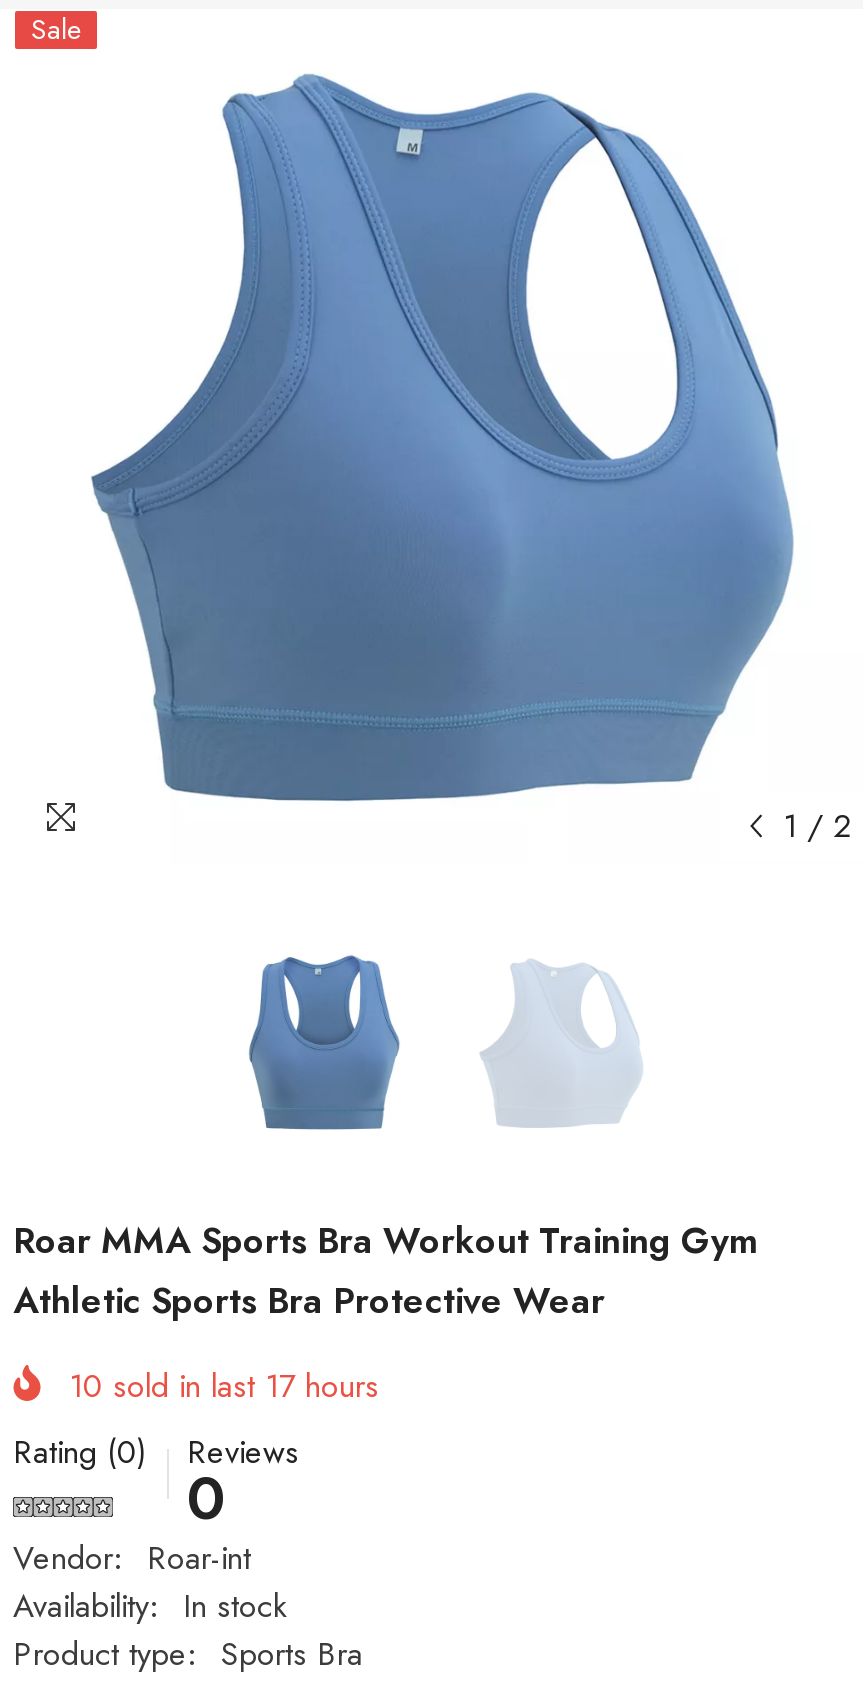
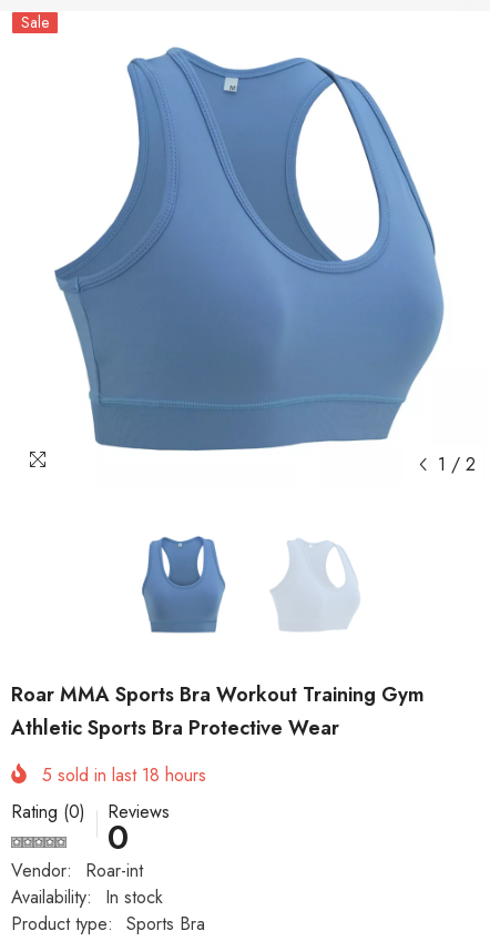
- 10 sold in last 17 hours
+ 5 sold in last 18 hours
